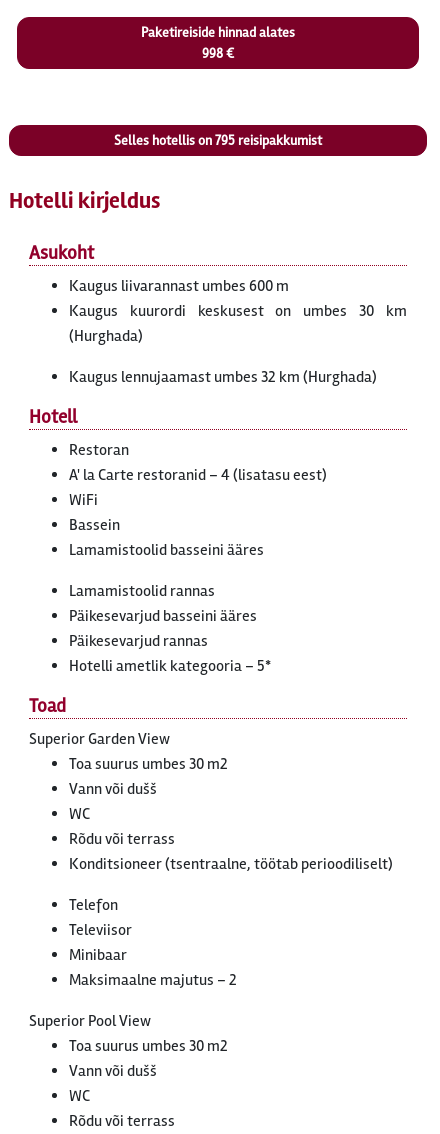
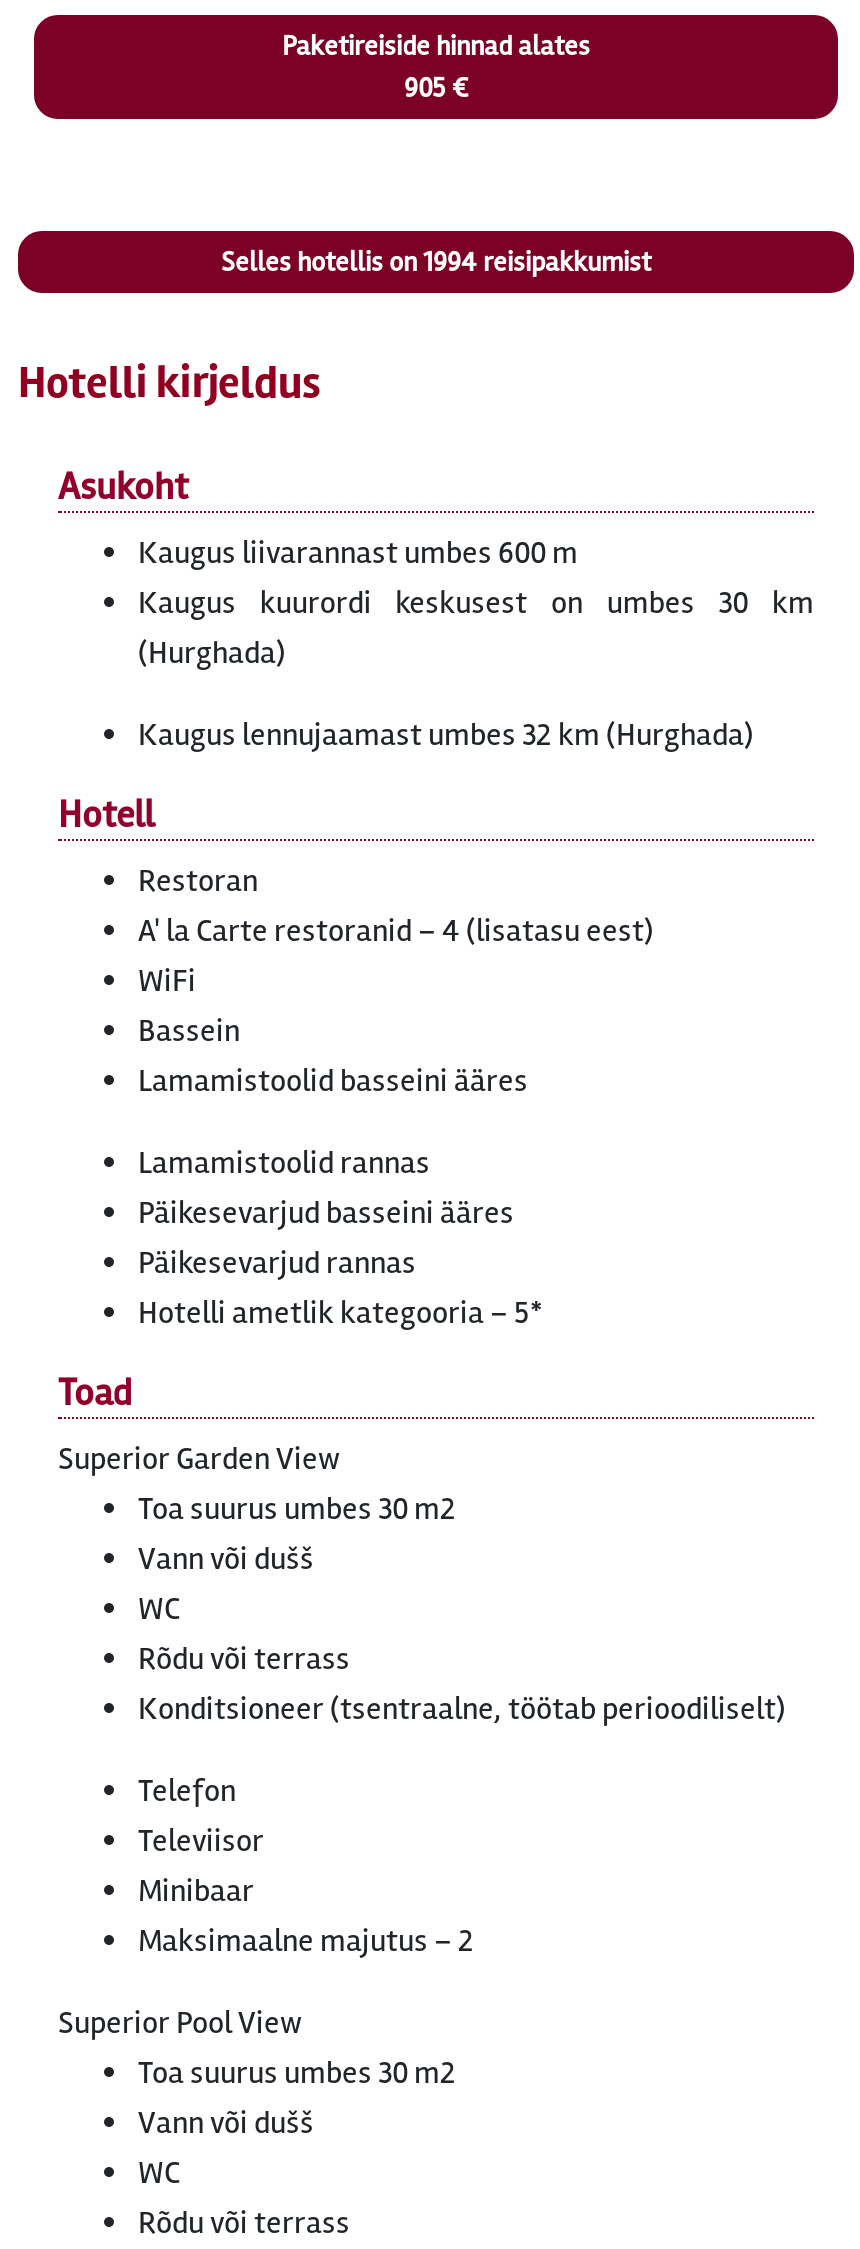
- 998 €
+ 905 €

- Selles hotellis on 795 reisipakkumist
+ Selles hotellis on 1994 reisipakkumist
